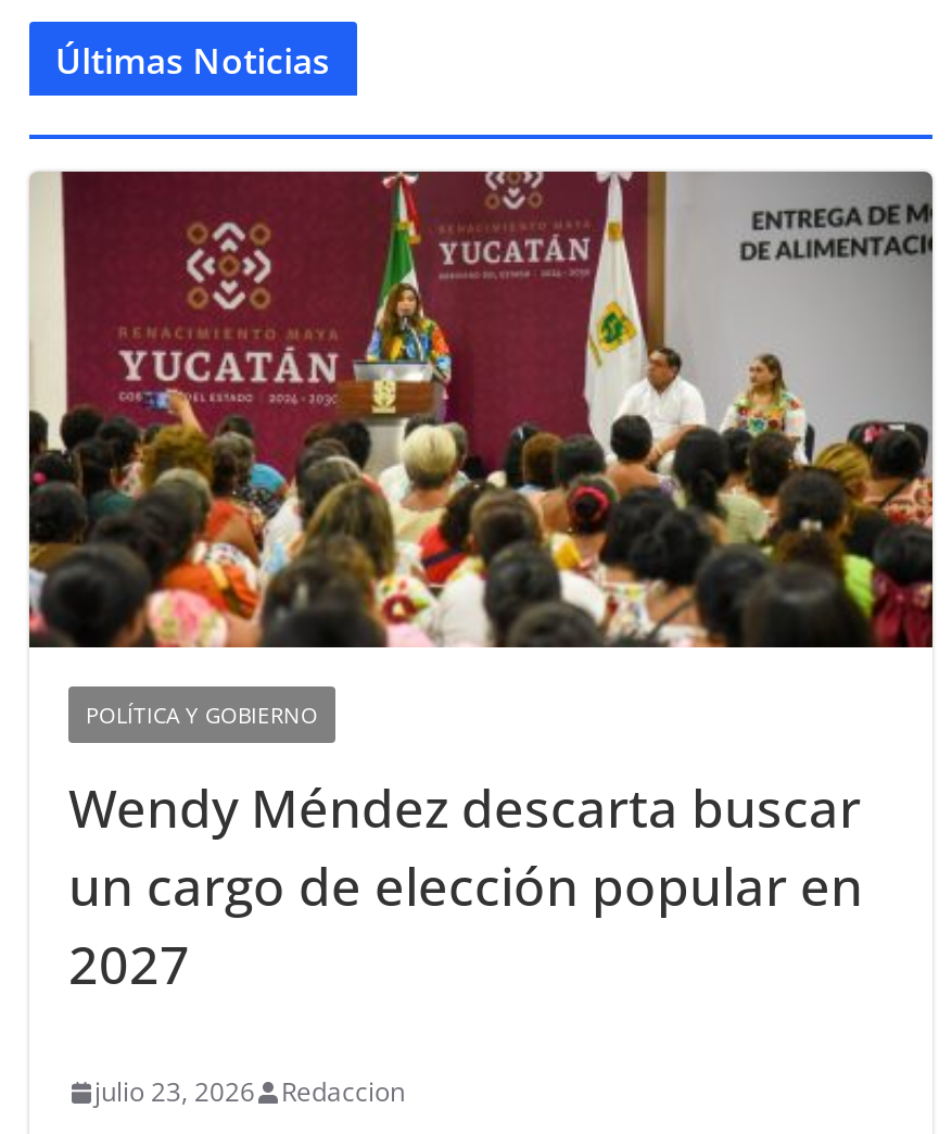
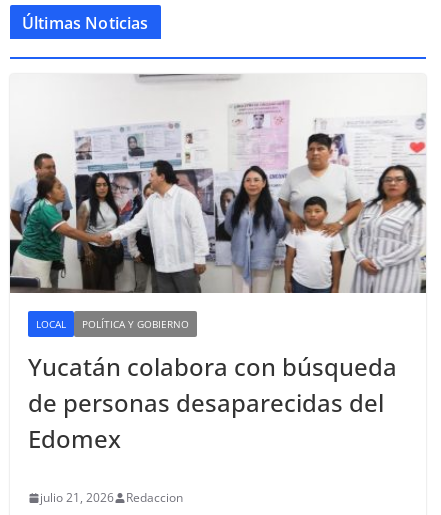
- [image]
+ [image]

+ LOCAL

- Wendy Méndez descarta buscar
- un cargo de elección popular en
- 2027
+ Yucatán colabora con búsqueda
+ de personas desaparecidas del
+ Edomex

- julio 23, 2026 Redaccion
+ julio 21, 2026 Redaccion
